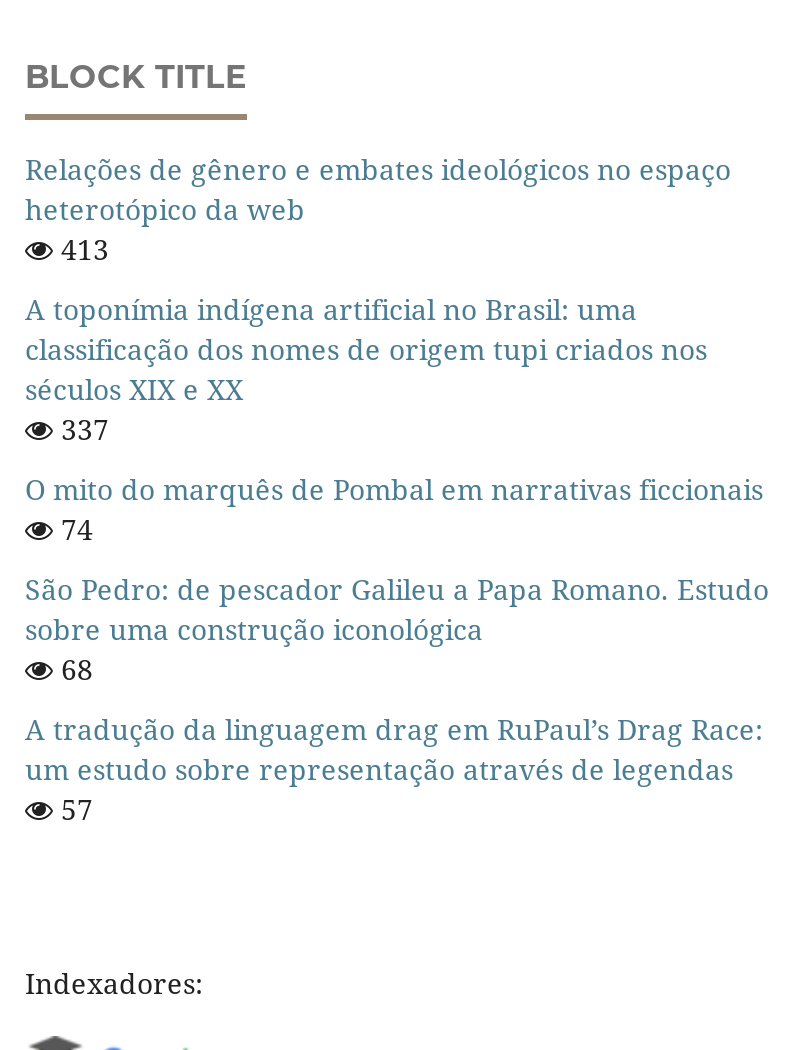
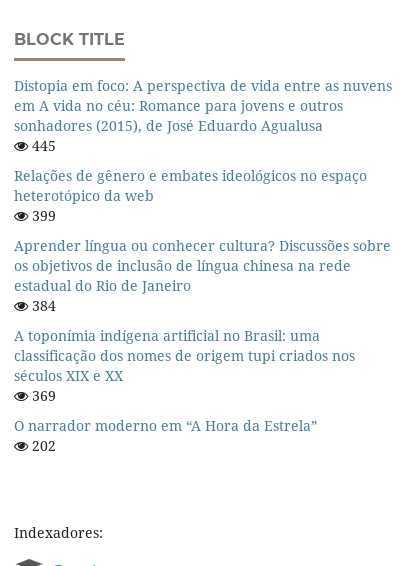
+ Distopia em foco: A perspectiva de vida entre as nuvens
+ em A vida no céu: Romance para jovens e outros
+ sonhadores (2015), de José Eduardo Agualusa
+ 445

moved down: Relações de gênero e embates ideológicos no espaço | heterotópico da web

- 413
+ 399
+ Aprender língua ou conhecer cultura? Discussões sobre
+ os objetivos de inclusão de língua chinesa na rede
+ estadual do Rio de Janeiro
+ 384

moved down: A toponímia indígena artificial no Brasil: uma | classificação dos nomes de origem tupi criados nos | séculos XIX e XX

- 337
- O mito do marquês de Pombal em narrativas ficcionais
- 74
- São Pedro: de pescador Galileu a Papa Romano. Estudo
- sobre uma construção iconológica
- 68
- A tradução da linguagem drag em RuPaul’s Drag Race:
- um estudo sobre representação através de legendas
- 57
+ 369
+ O narrador moderno em “A Hora da Estrela”
+ 202
